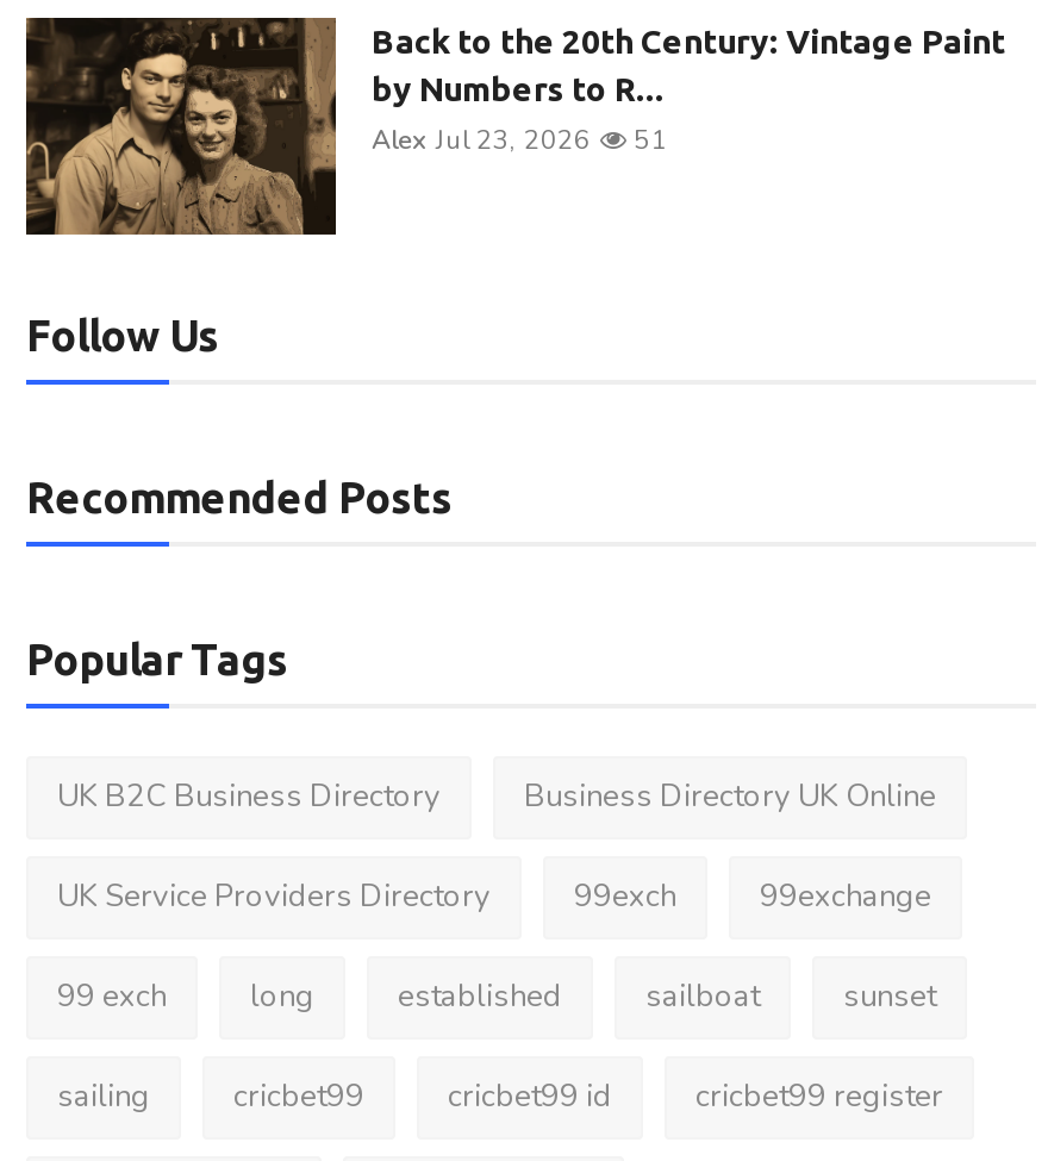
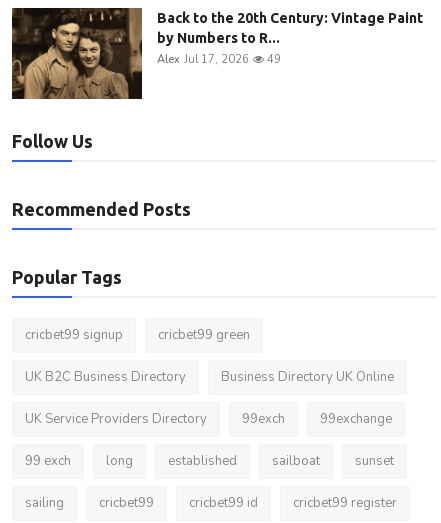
- Alex Jul 23, 2026
+ Alex Jul 17, 2026

- 51
+ 49

+ cricbet99 signup
+ cricbet99 green
